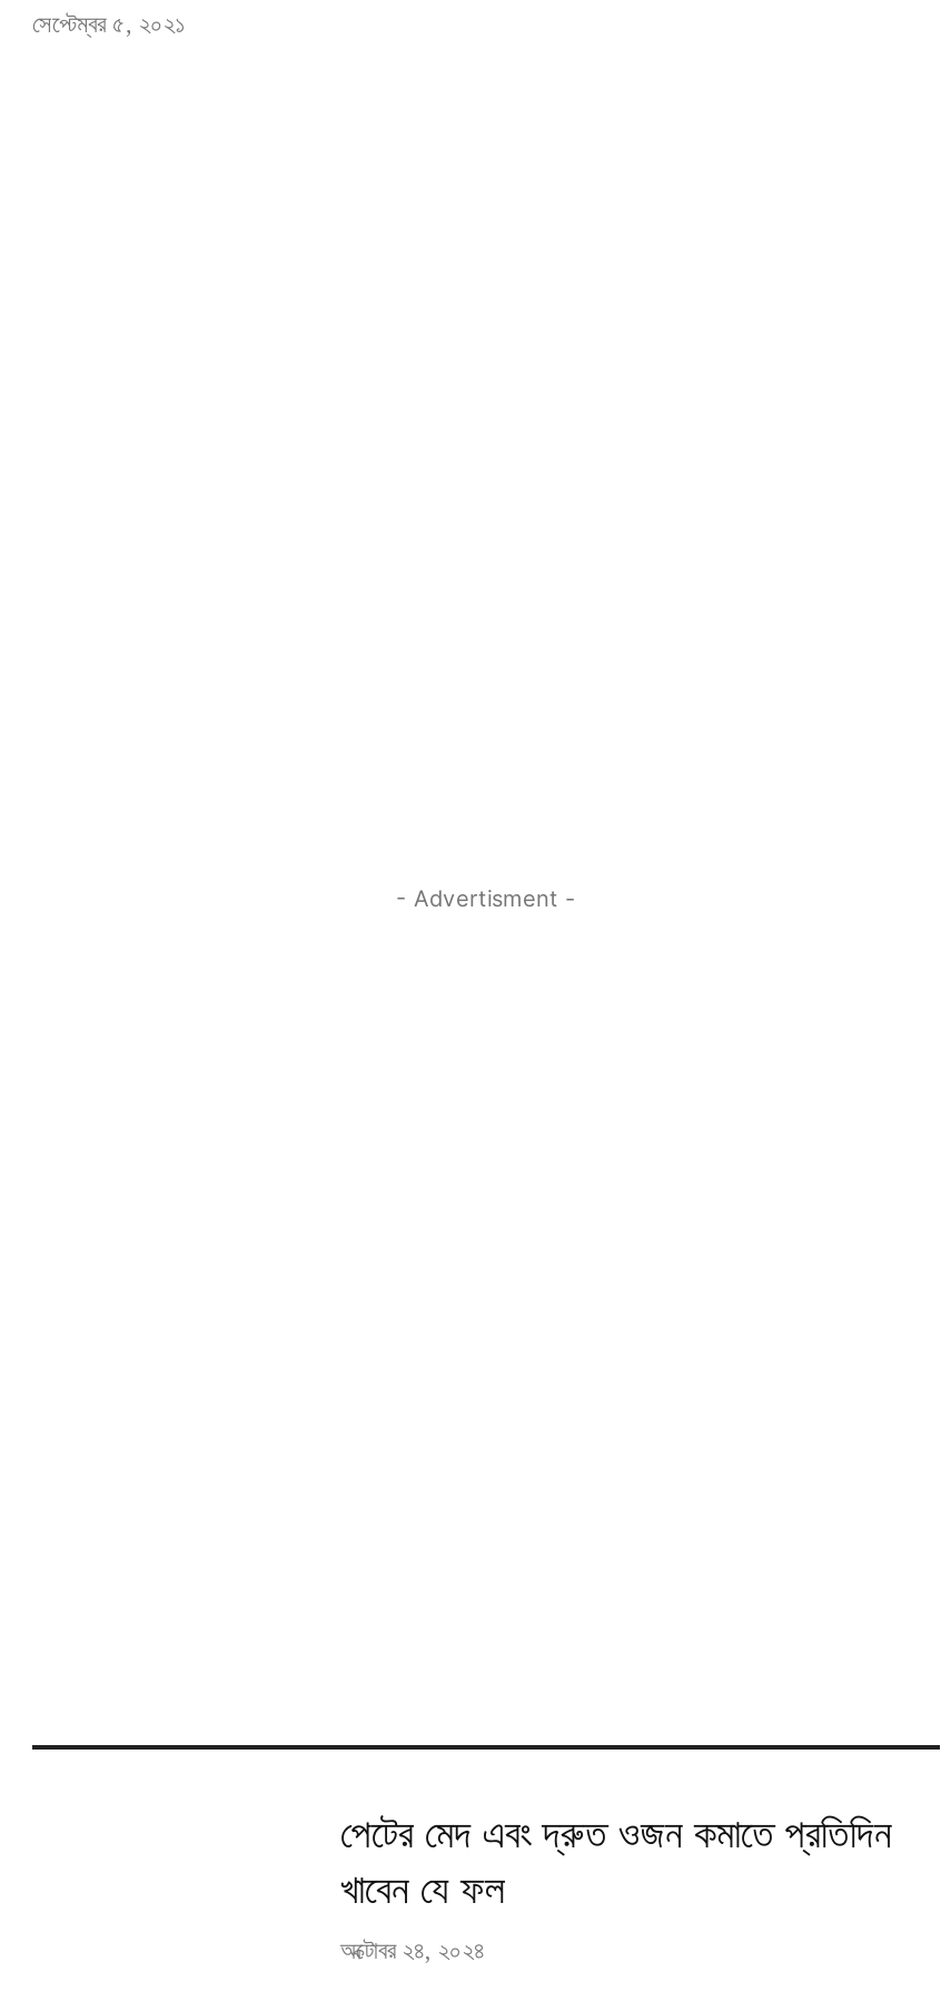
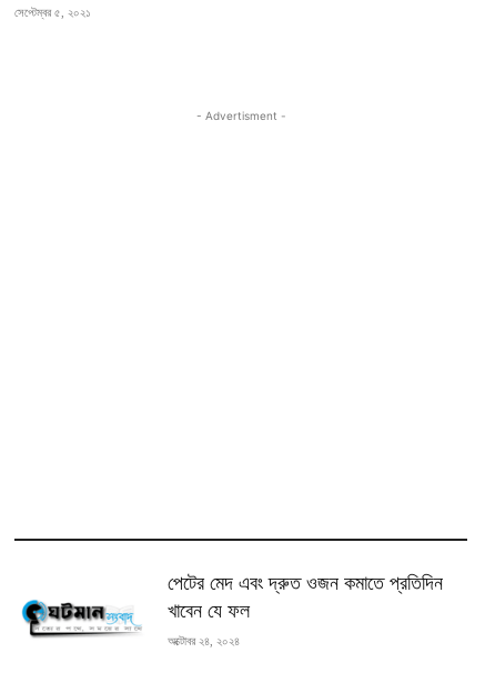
+ [image]
